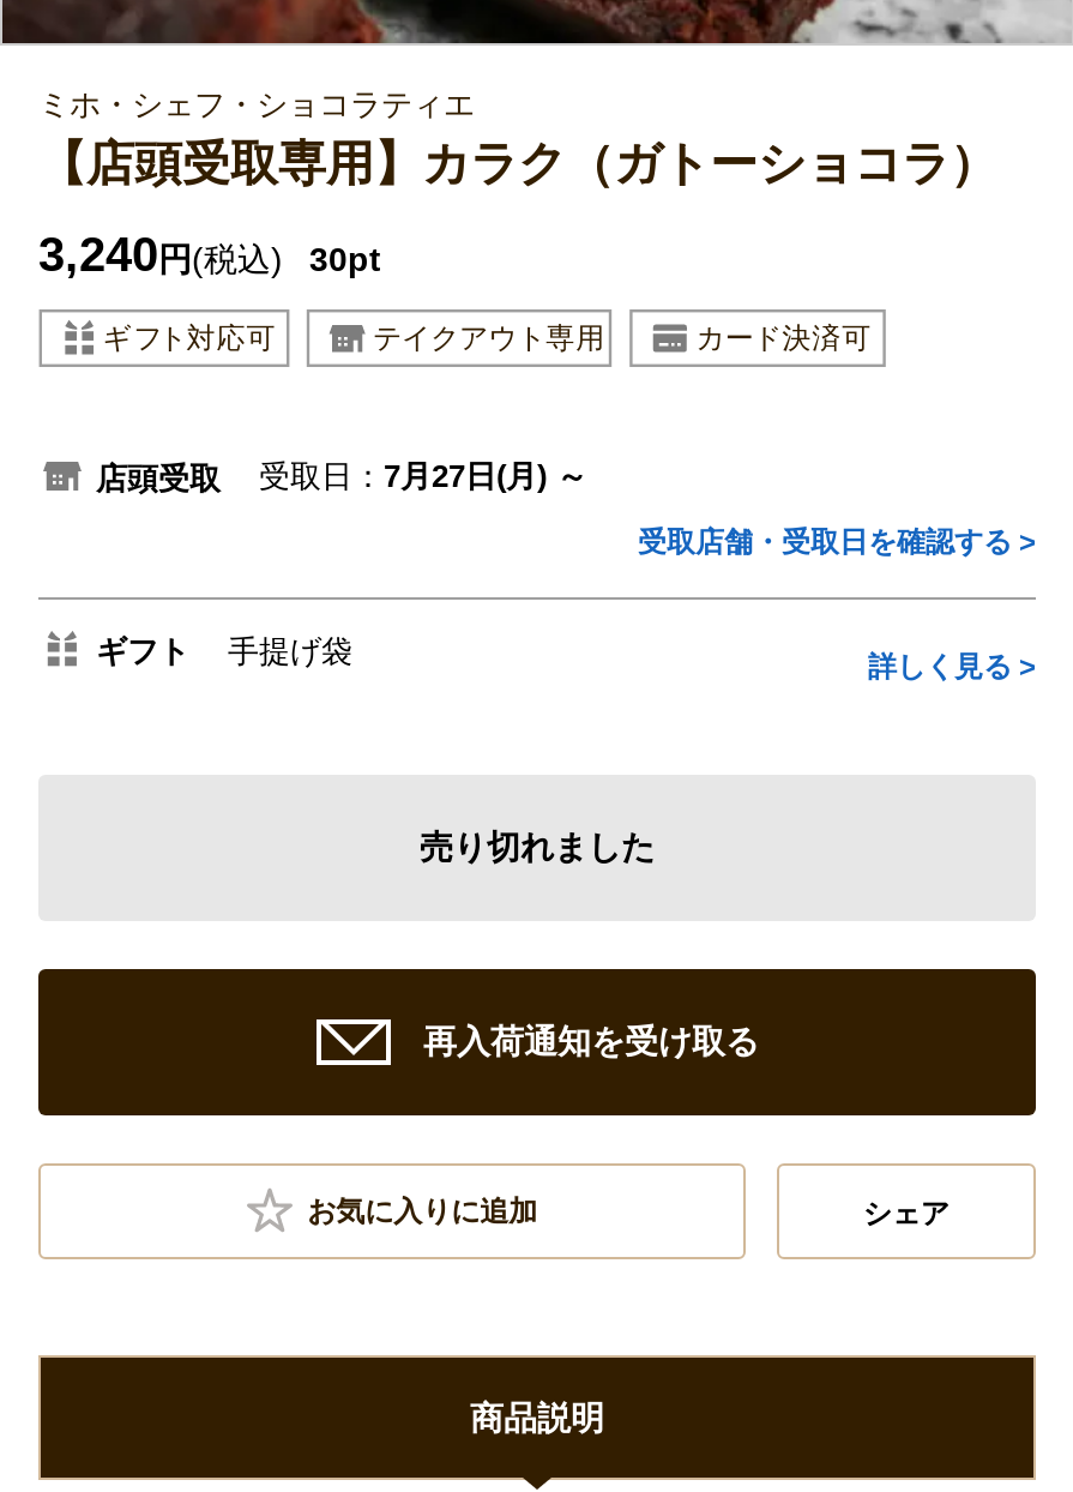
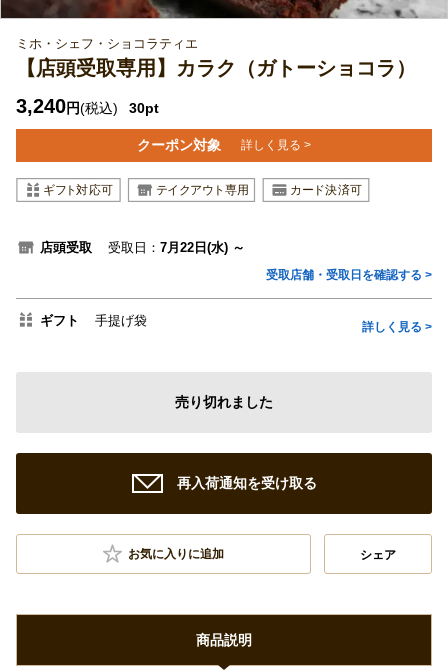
+ クーポン対象
+ 詳しく見る >

- 受取日：7月27日(月) ～
+ 受取日：7月22日(水) ～
